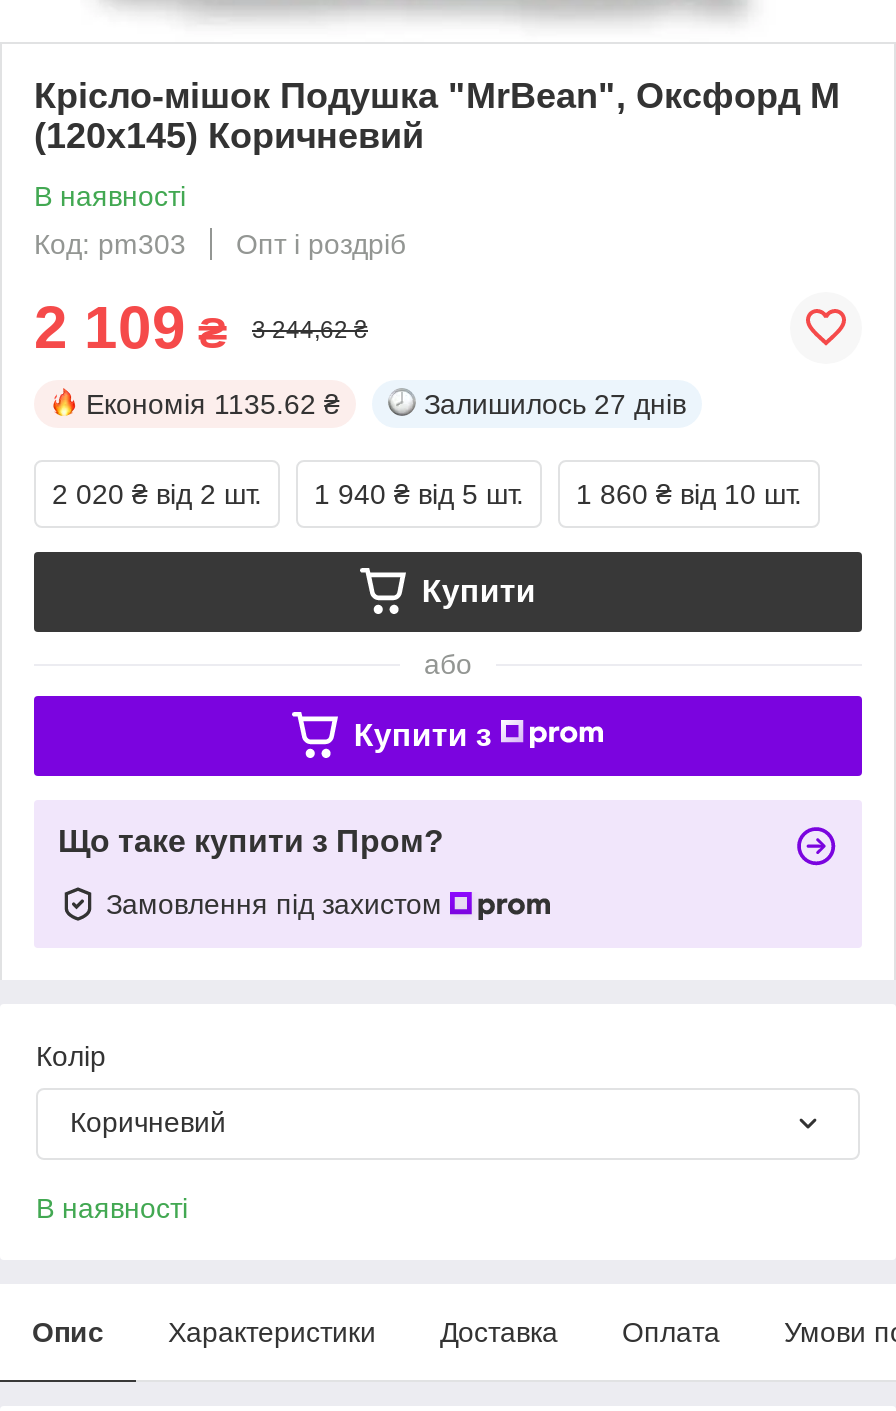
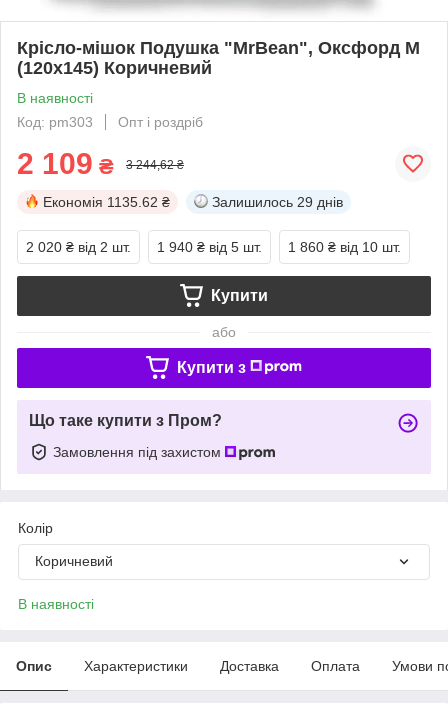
- Залишилось 27 днів
+ Залишилось 29 днів
